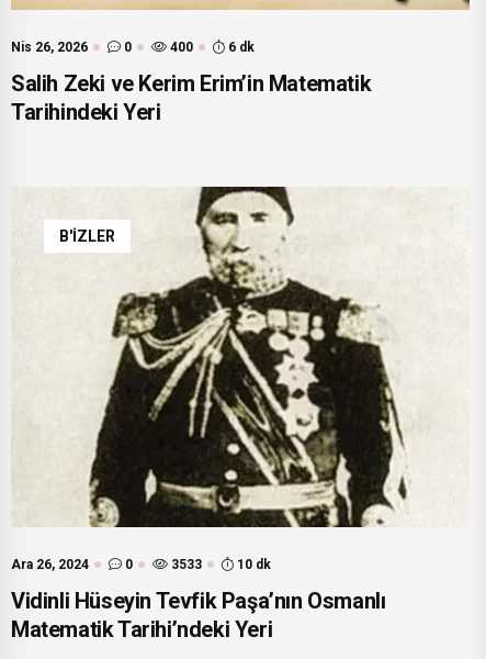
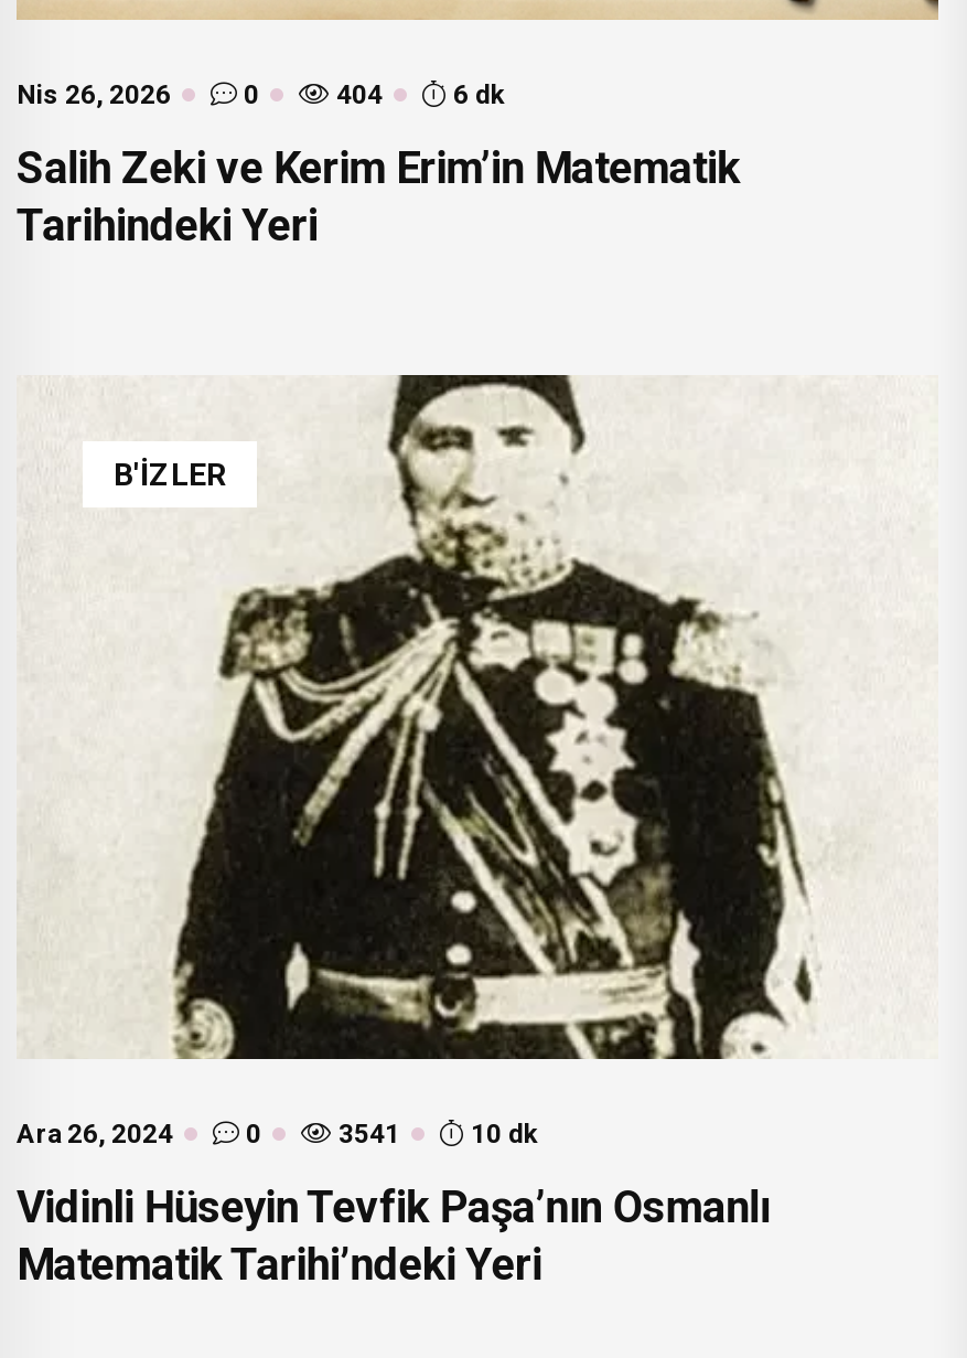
- 400
+ 404

- 3533
+ 3541
